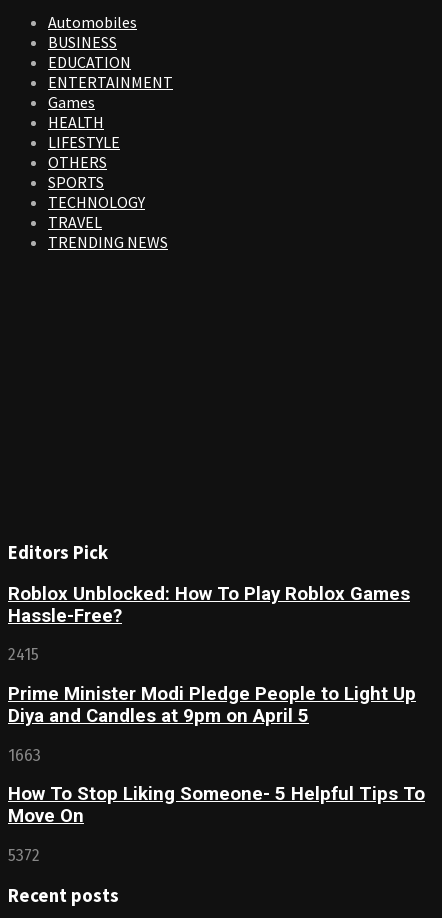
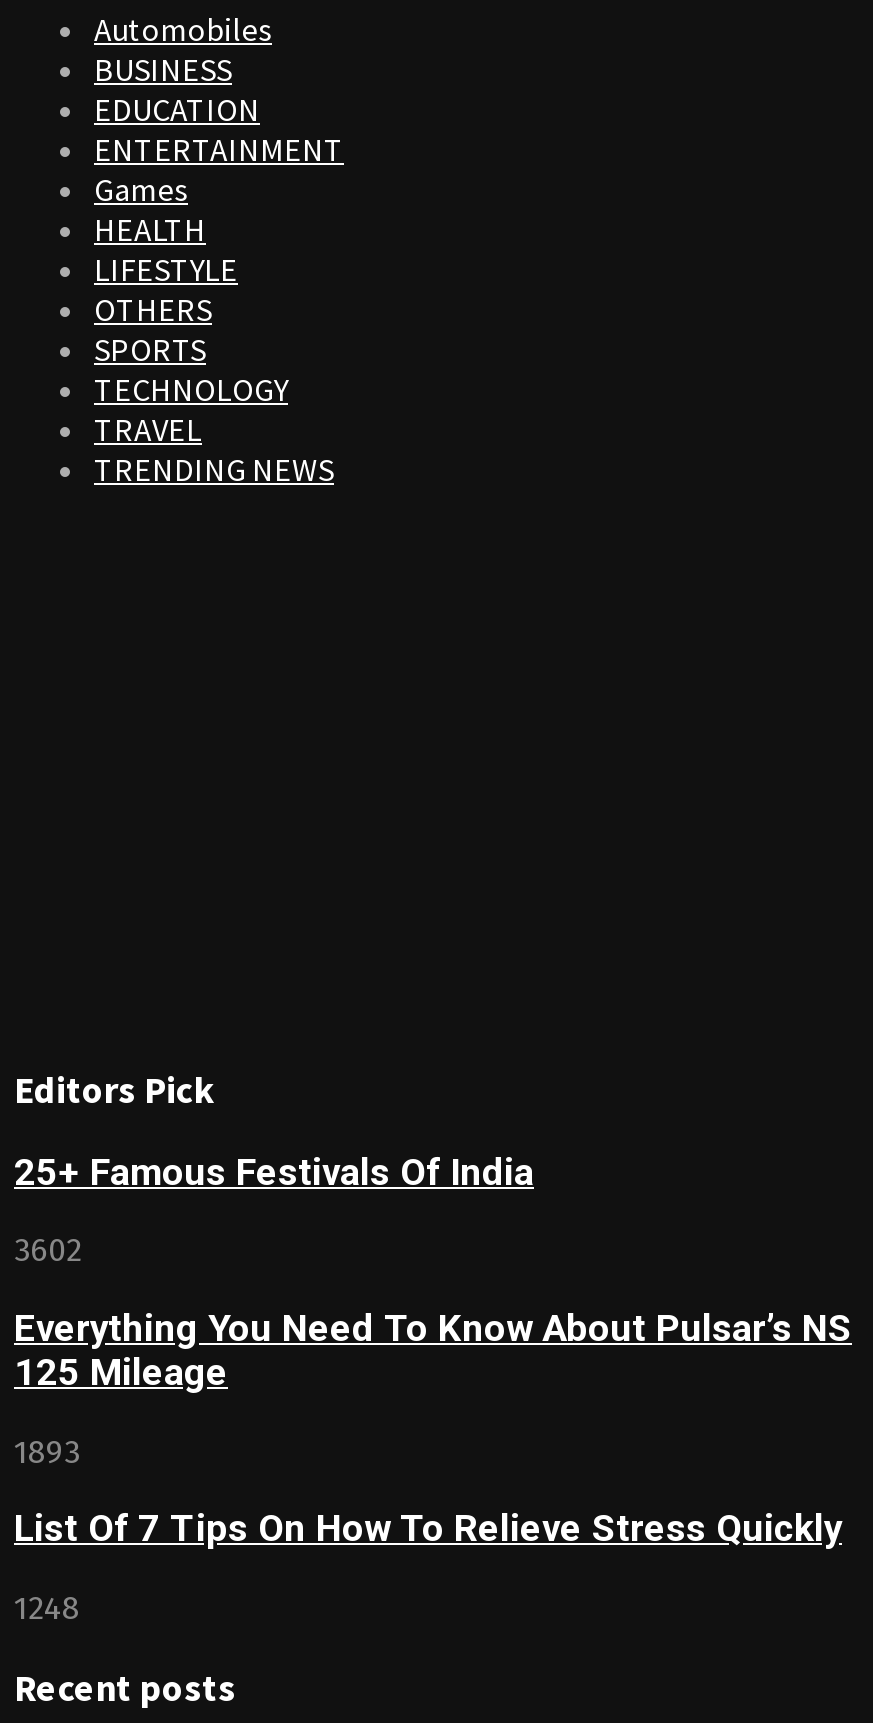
- Roblox Unblocked: How To Play Roblox Games
- Hassle-Free?
+ 25+ Famous Festivals Of India

- 2415
+ 3602

- Prime Minister Modi Pledge People to Light Up
- Diya and Candles at 9pm on April 5
+ Everything You Need To Know About Pulsar’s NS
+ 125 Mileage

- 1663
+ 1893

- How To Stop Liking Someone- 5 Helpful Tips To
- Move On
+ List Of 7 Tips On How To Relieve Stress Quickly

- 5372
+ 1248
